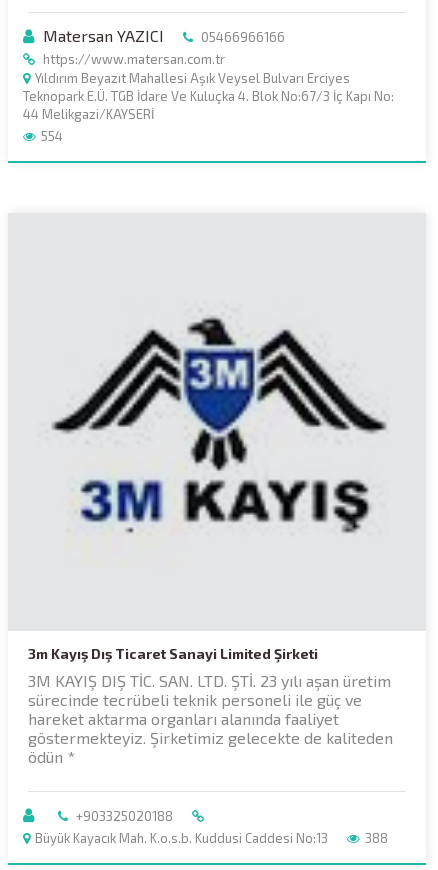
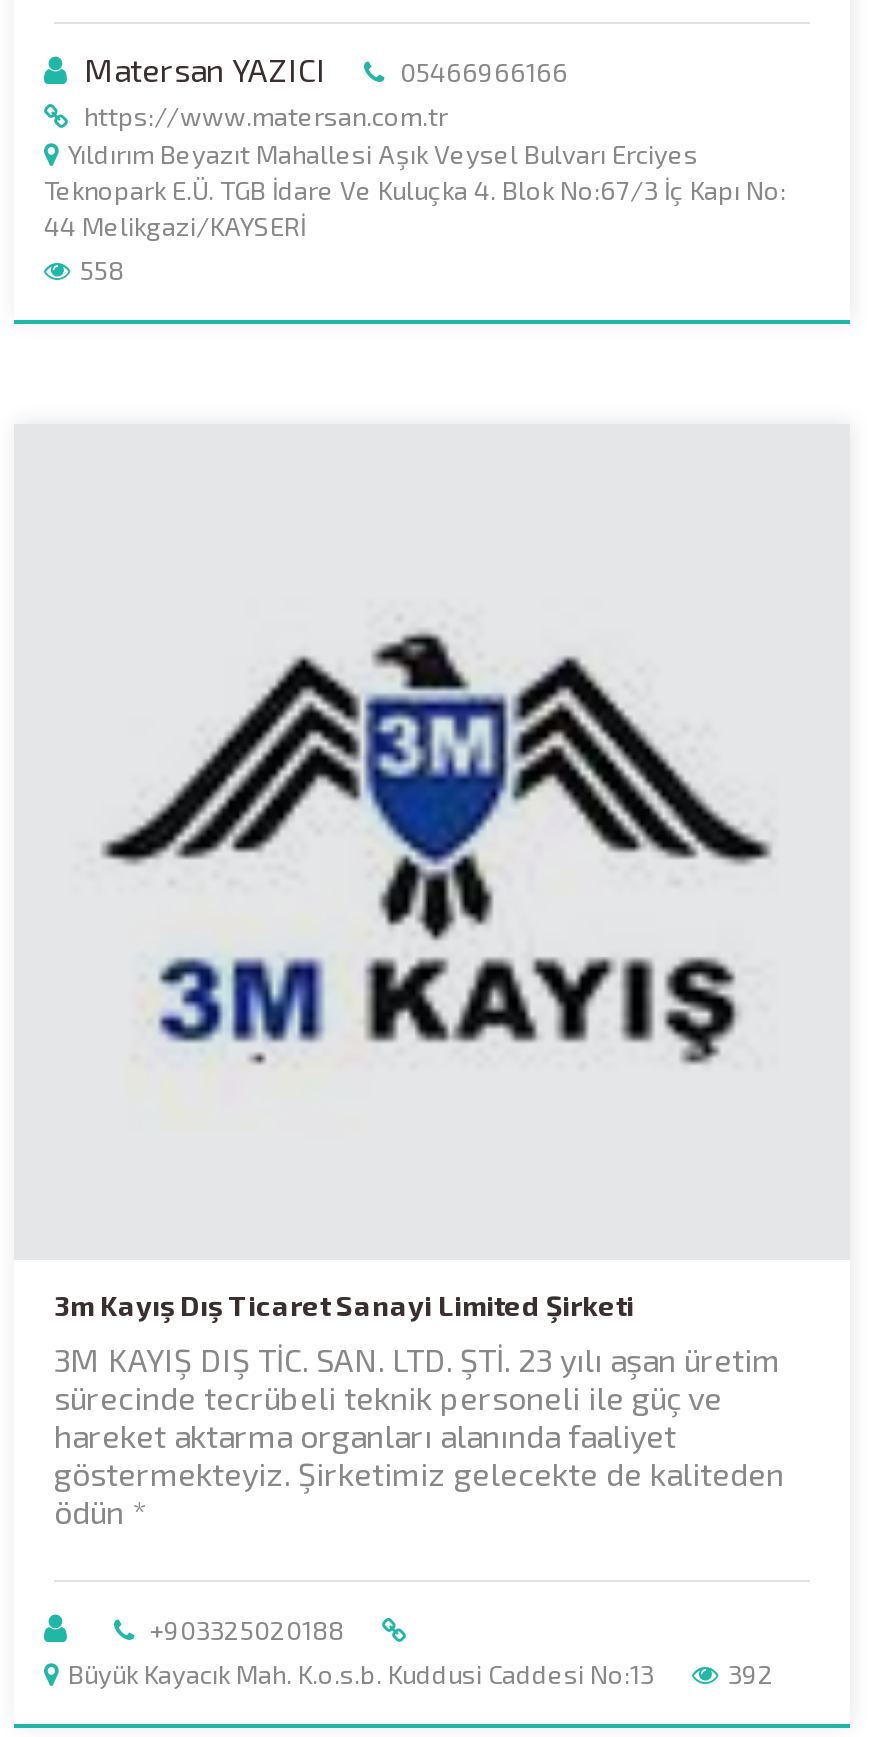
- 554
+ 558

- 388
+ 392
